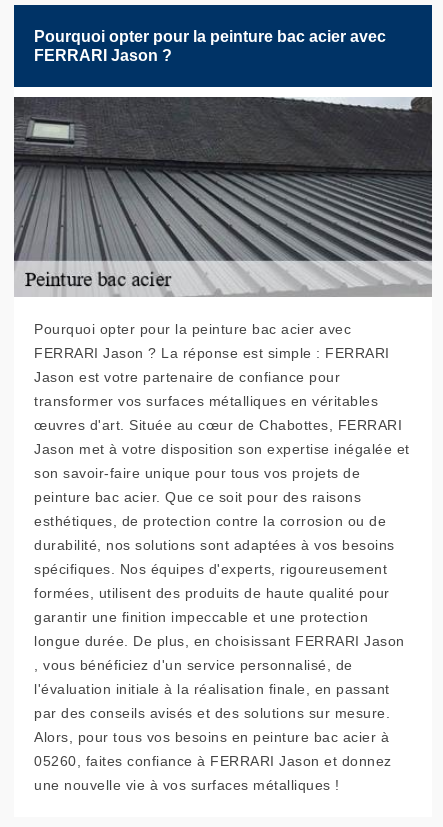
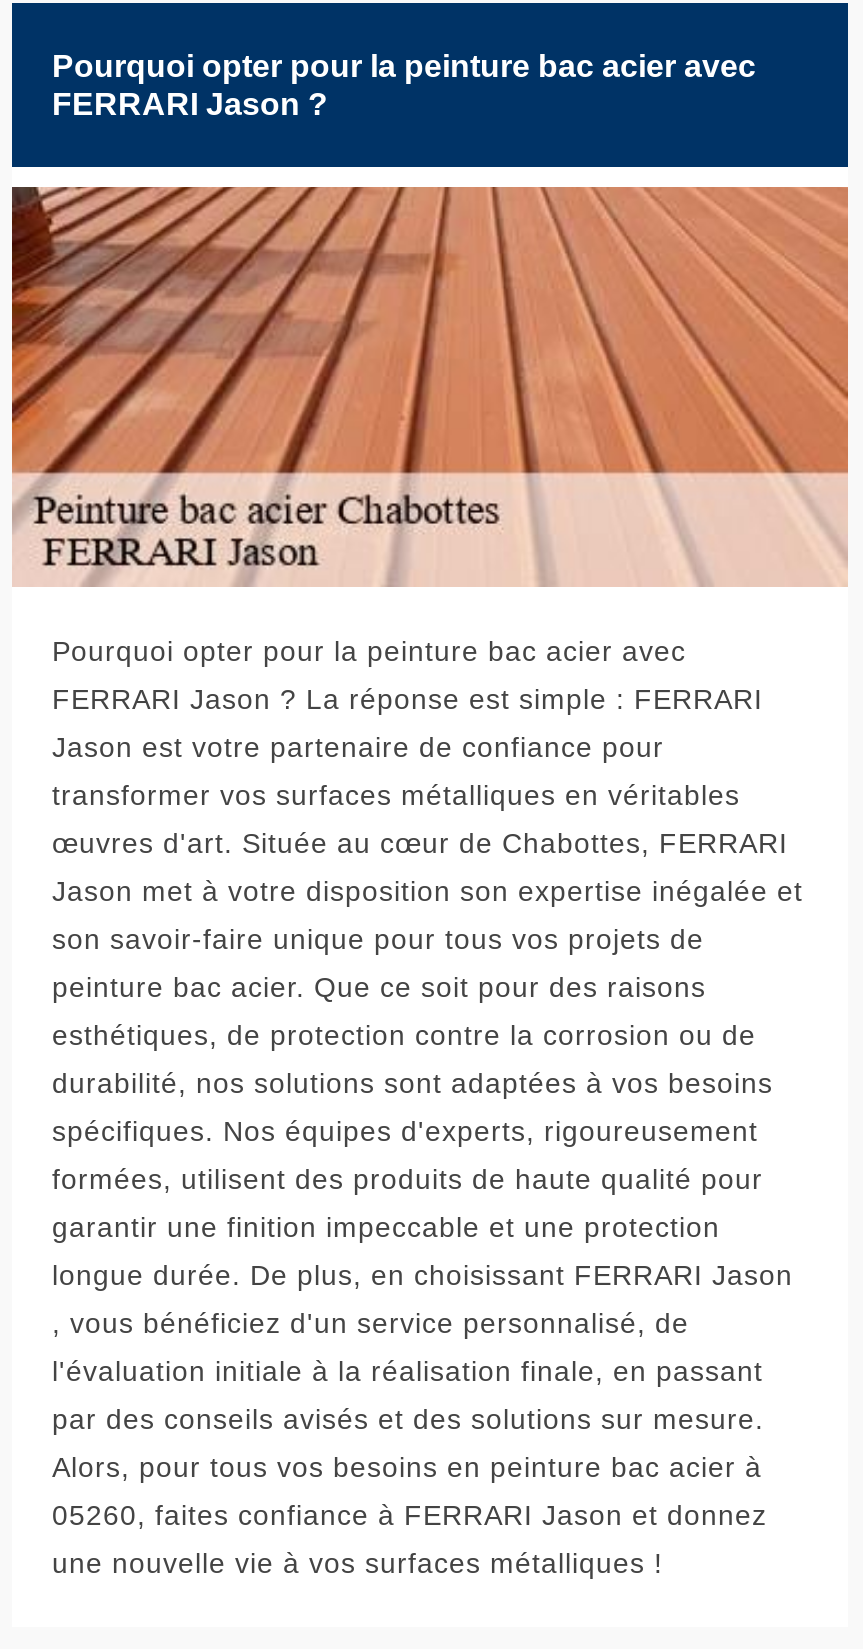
- [image]
+ [image]
